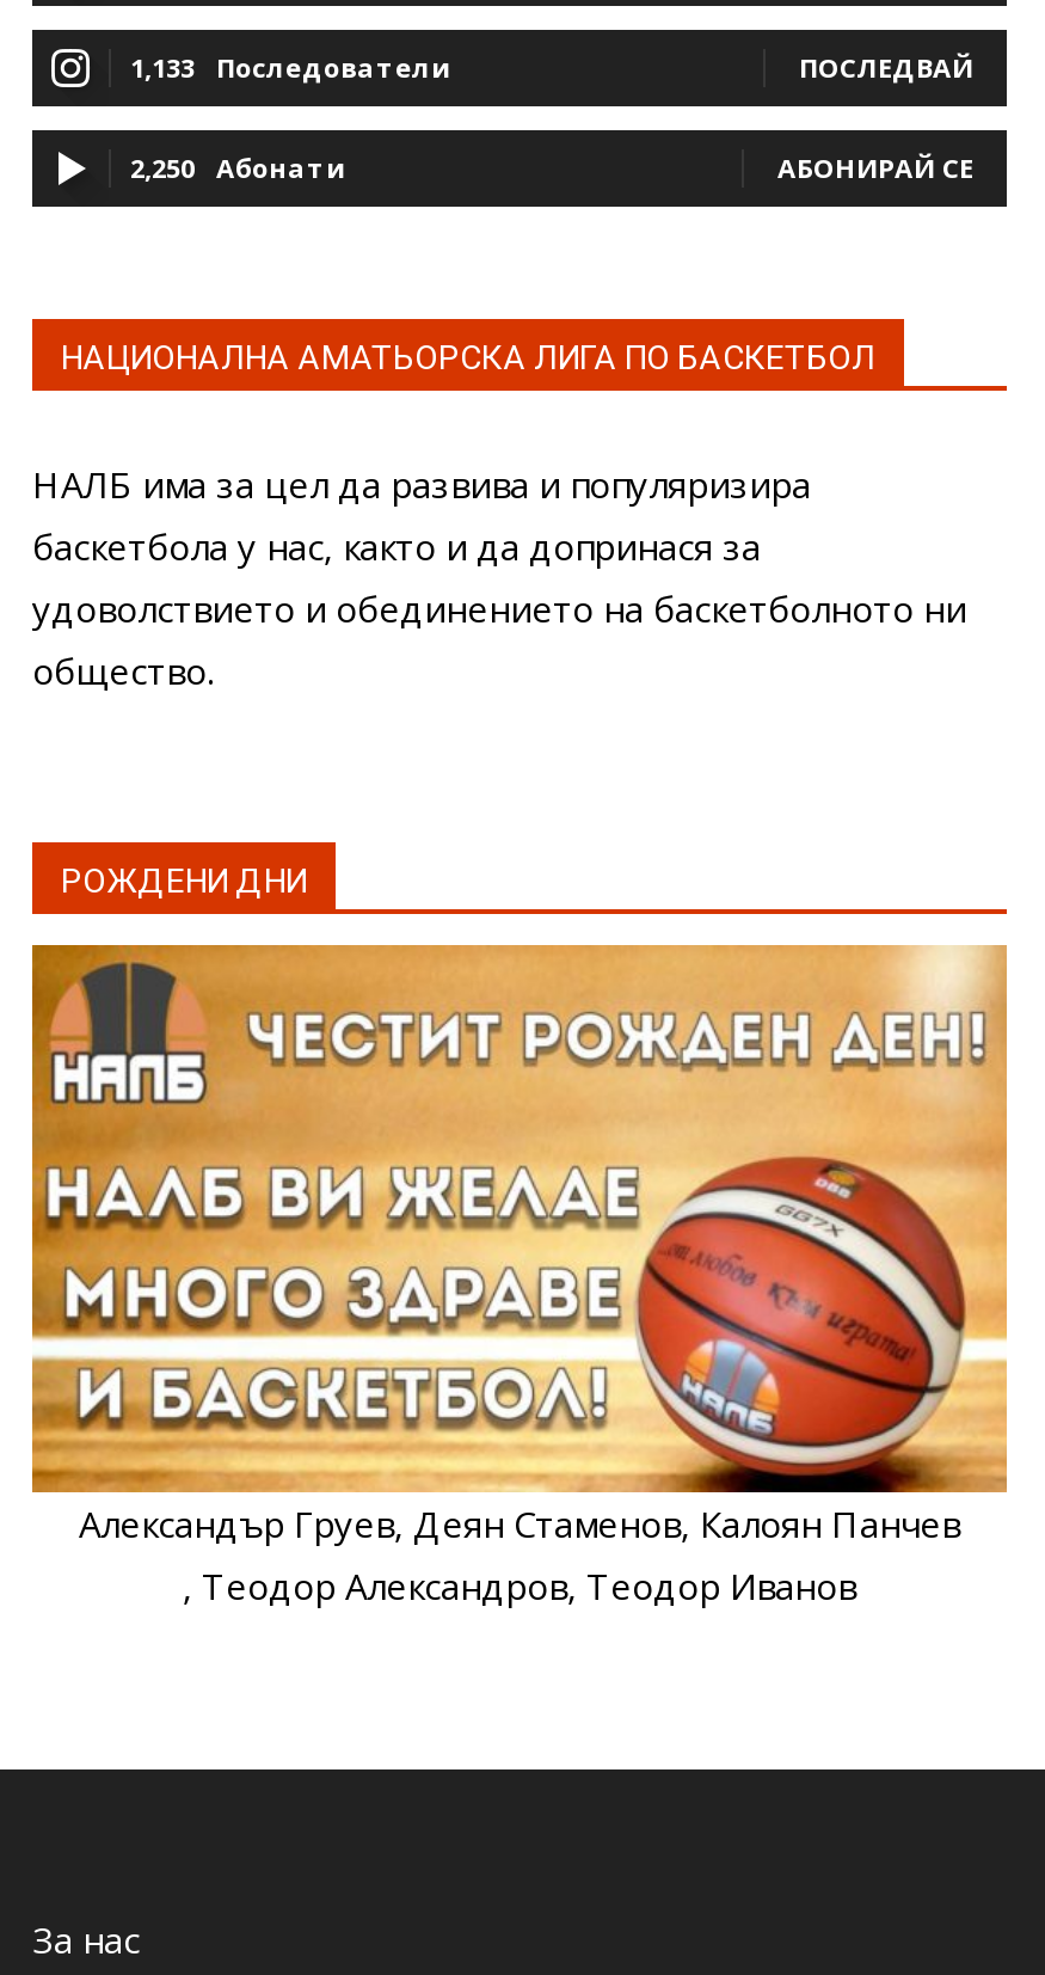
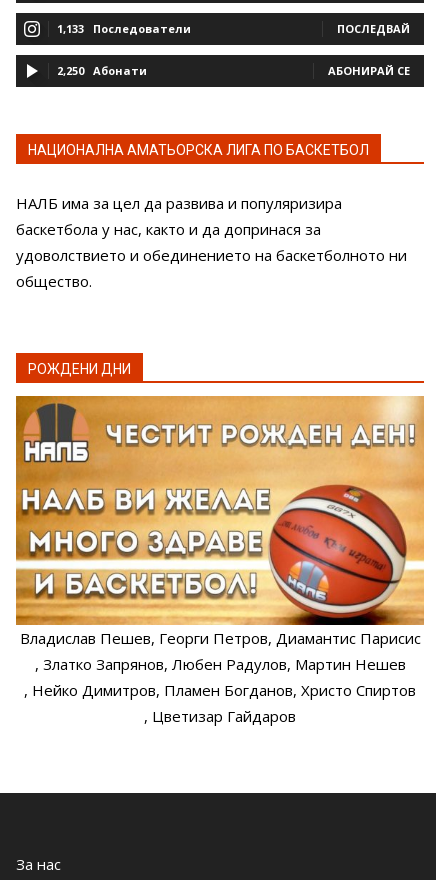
- Александър Груев, Деян Стаменов, Калоян Панчев
- , Теодор Александров, Теодор Иванов
+ Владислав Пешев, Георги Петров, Диамантис Парисис
+ , Златко Запрянов, Любен Радулов, Мартин Нешев
+ , Нейко Димитров, Пламен Богданов, Христо Спиртов
+ , Цветизар Гайдаров
